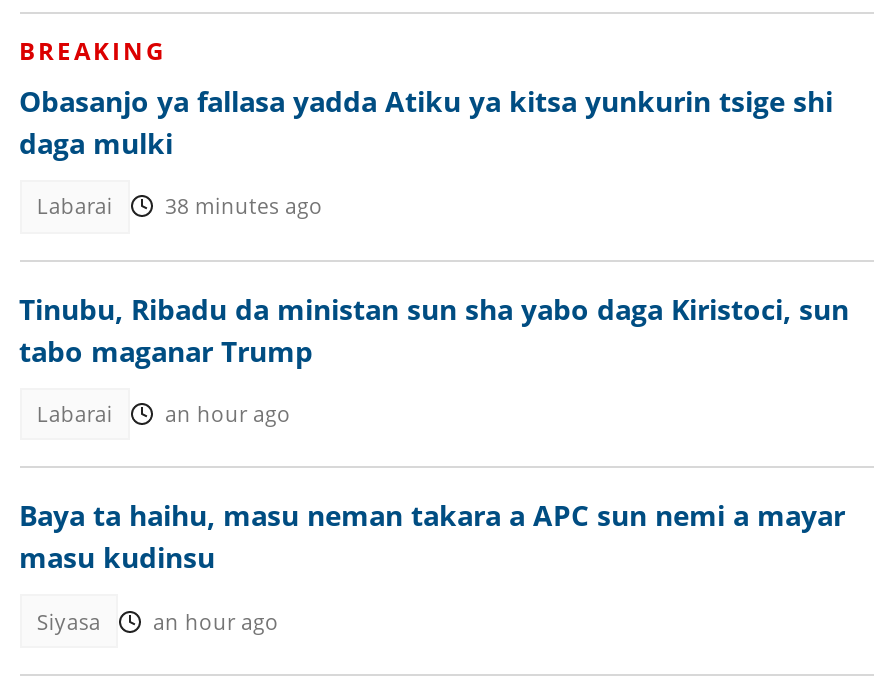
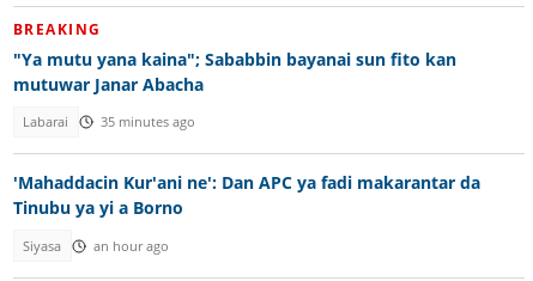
- Obasanjo ya fallasa yadda Atiku ya kitsa yunkurin tsige shi
- daga mulki
+ "Ya mutu yana kaina"; Sababbin bayanai sun fito kan
+ mutuwar Janar Abacha

- 38 minutes ago
- Tinubu, Ribadu da ministan sun sha yabo daga Kiristoci, sun
- tabo maganar Trump
- Labarai
- an hour ago
- Baya ta haihu, masu neman takara a APC sun nemi a mayar
- masu kudinsu
+ 35 minutes ago
+ 'Mahaddacin Kur'ani ne': Dan APC ya fadi makarantar da
+ Tinubu ya yi a Borno
